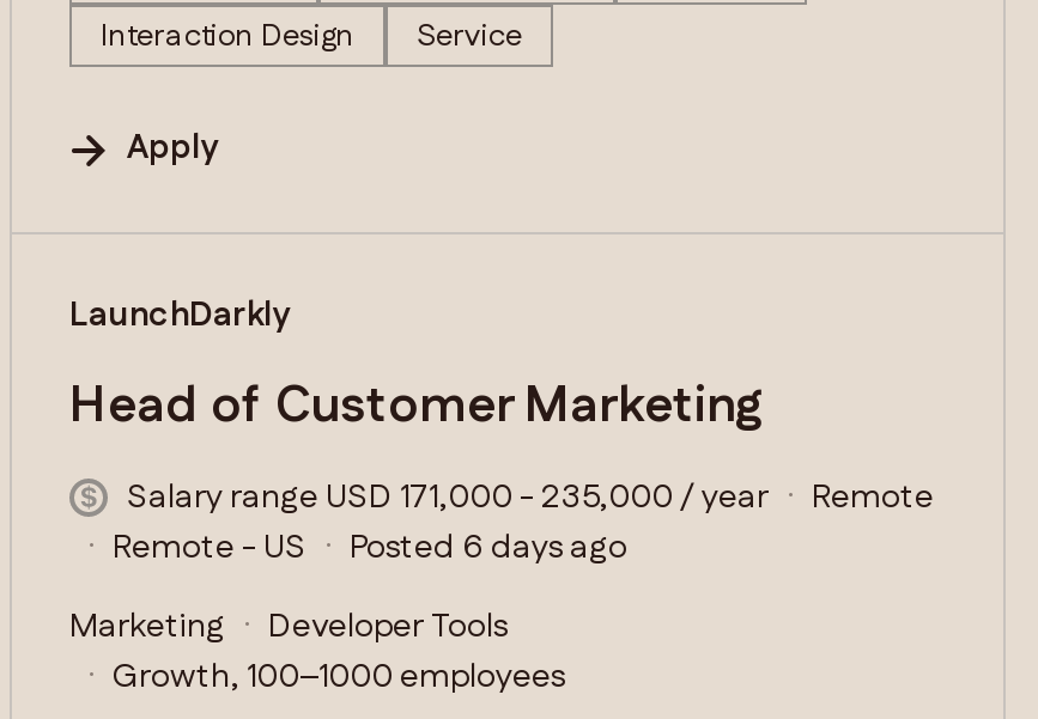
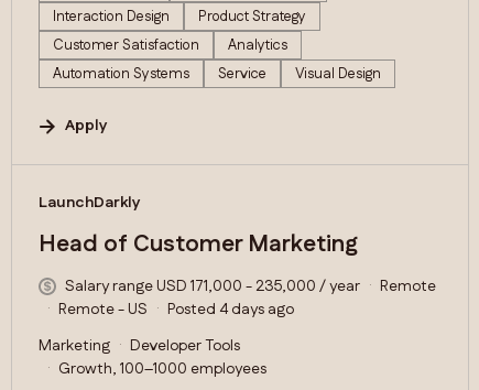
+ Product Strategy
+ Customer Satisfaction
+ Analytics
+ Automation Systems

+ Visual Design

- Posted 6 days ago
+ Posted 4 days ago
